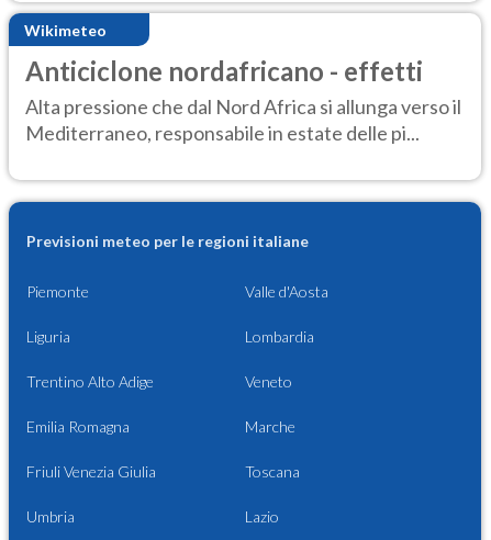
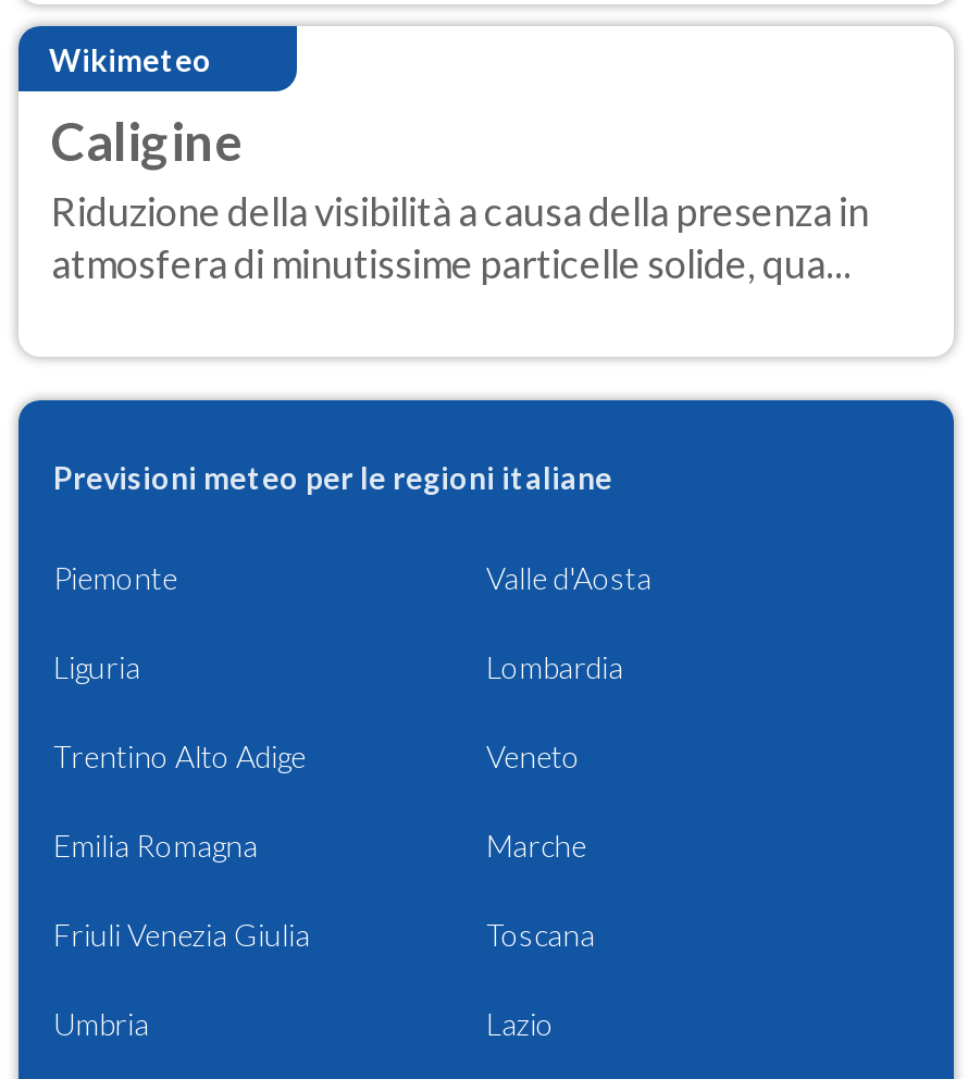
- Anticiclone nordafricano - effetti
- Alta pressione che dal Nord Africa si allunga verso il
- Mediterraneo, responsabile in estate delle pi...
+ Caligine
+ Riduzione della visibilità a causa della presenza in
+ atmosfera di minutissime particelle solide, qua...
